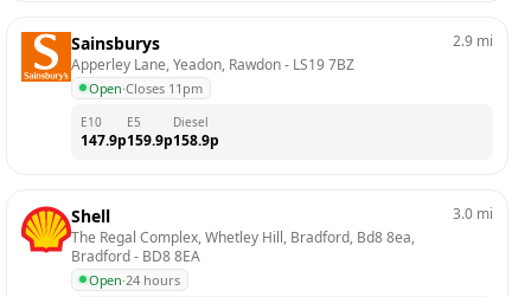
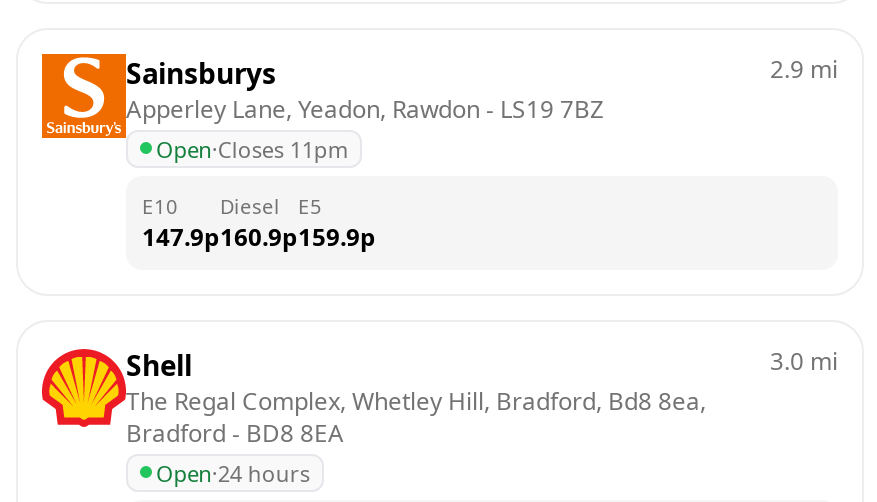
- Diesel
- 158.9p

+ Diesel
+ 160.9p
